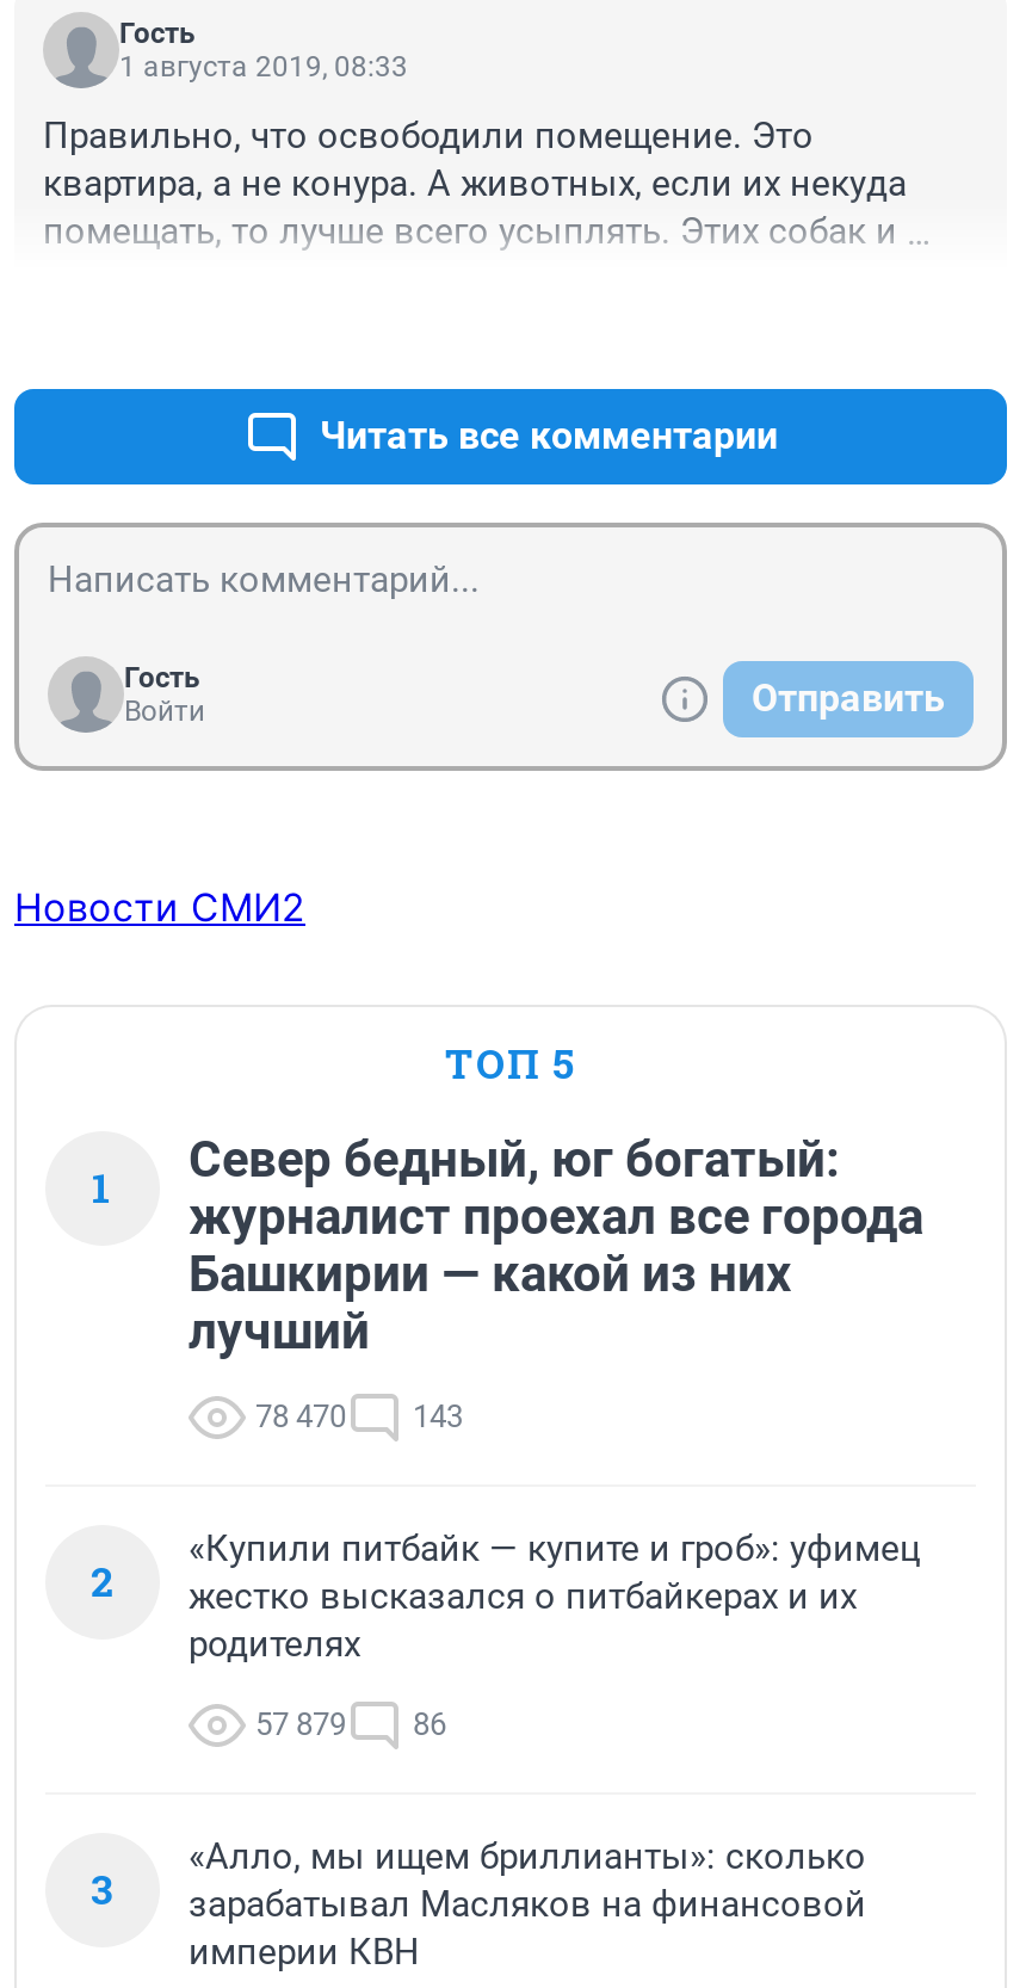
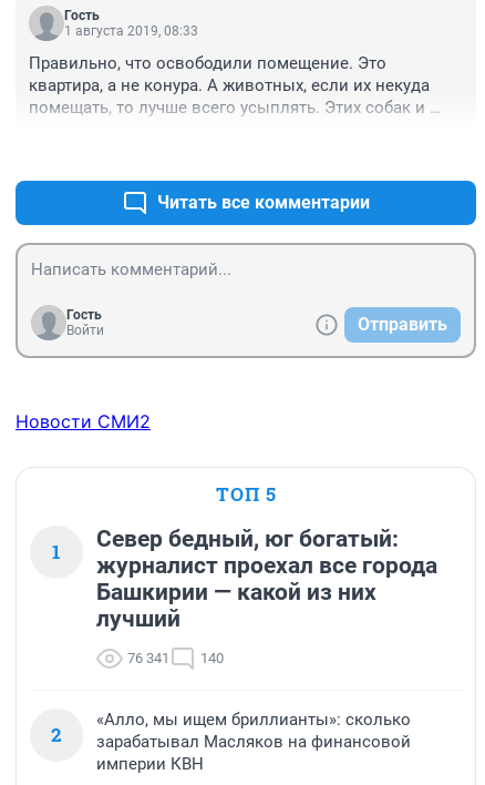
- 78 470
+ 76 341

- 143
+ 140

- «Купили питбайк — купите и гроб»: уфимец
- жестко высказался о питбайкерах и их
- родителях
- 57 879
- 86
- 3
